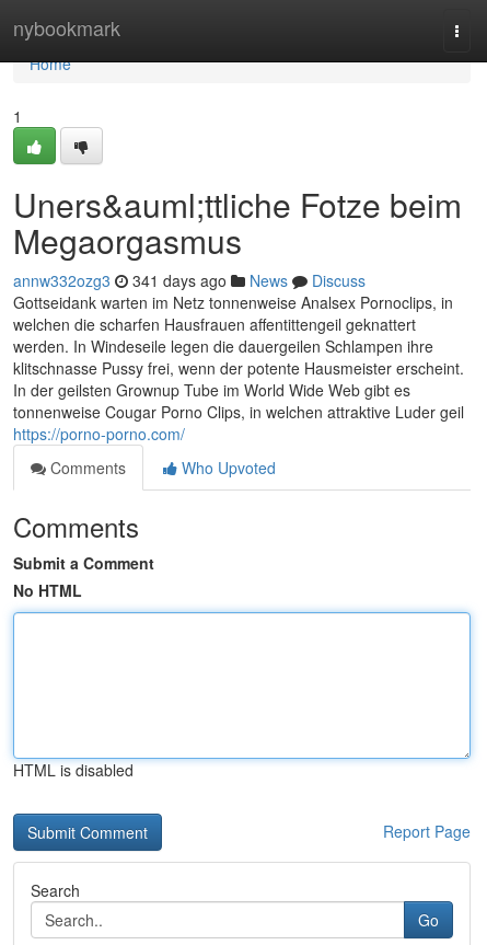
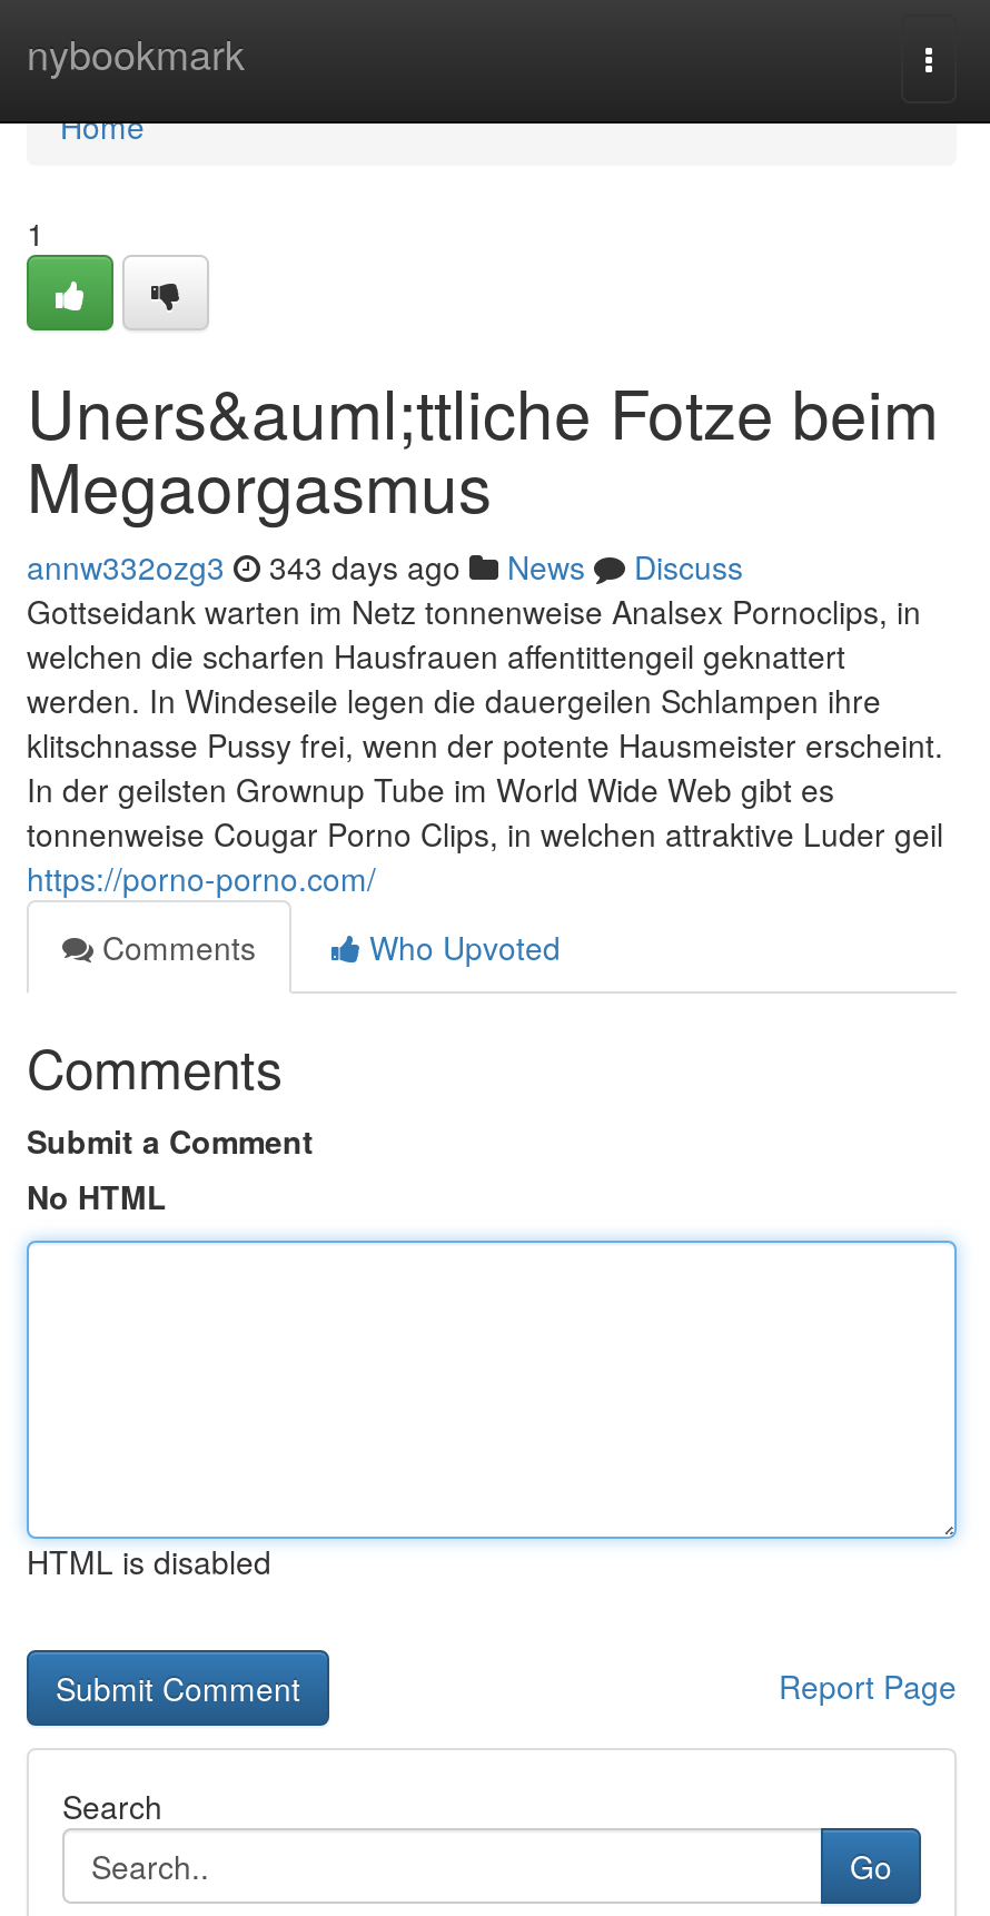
- annw332ozg3 341 days ago News Discuss
+ annw332ozg3 343 days ago News Discuss
